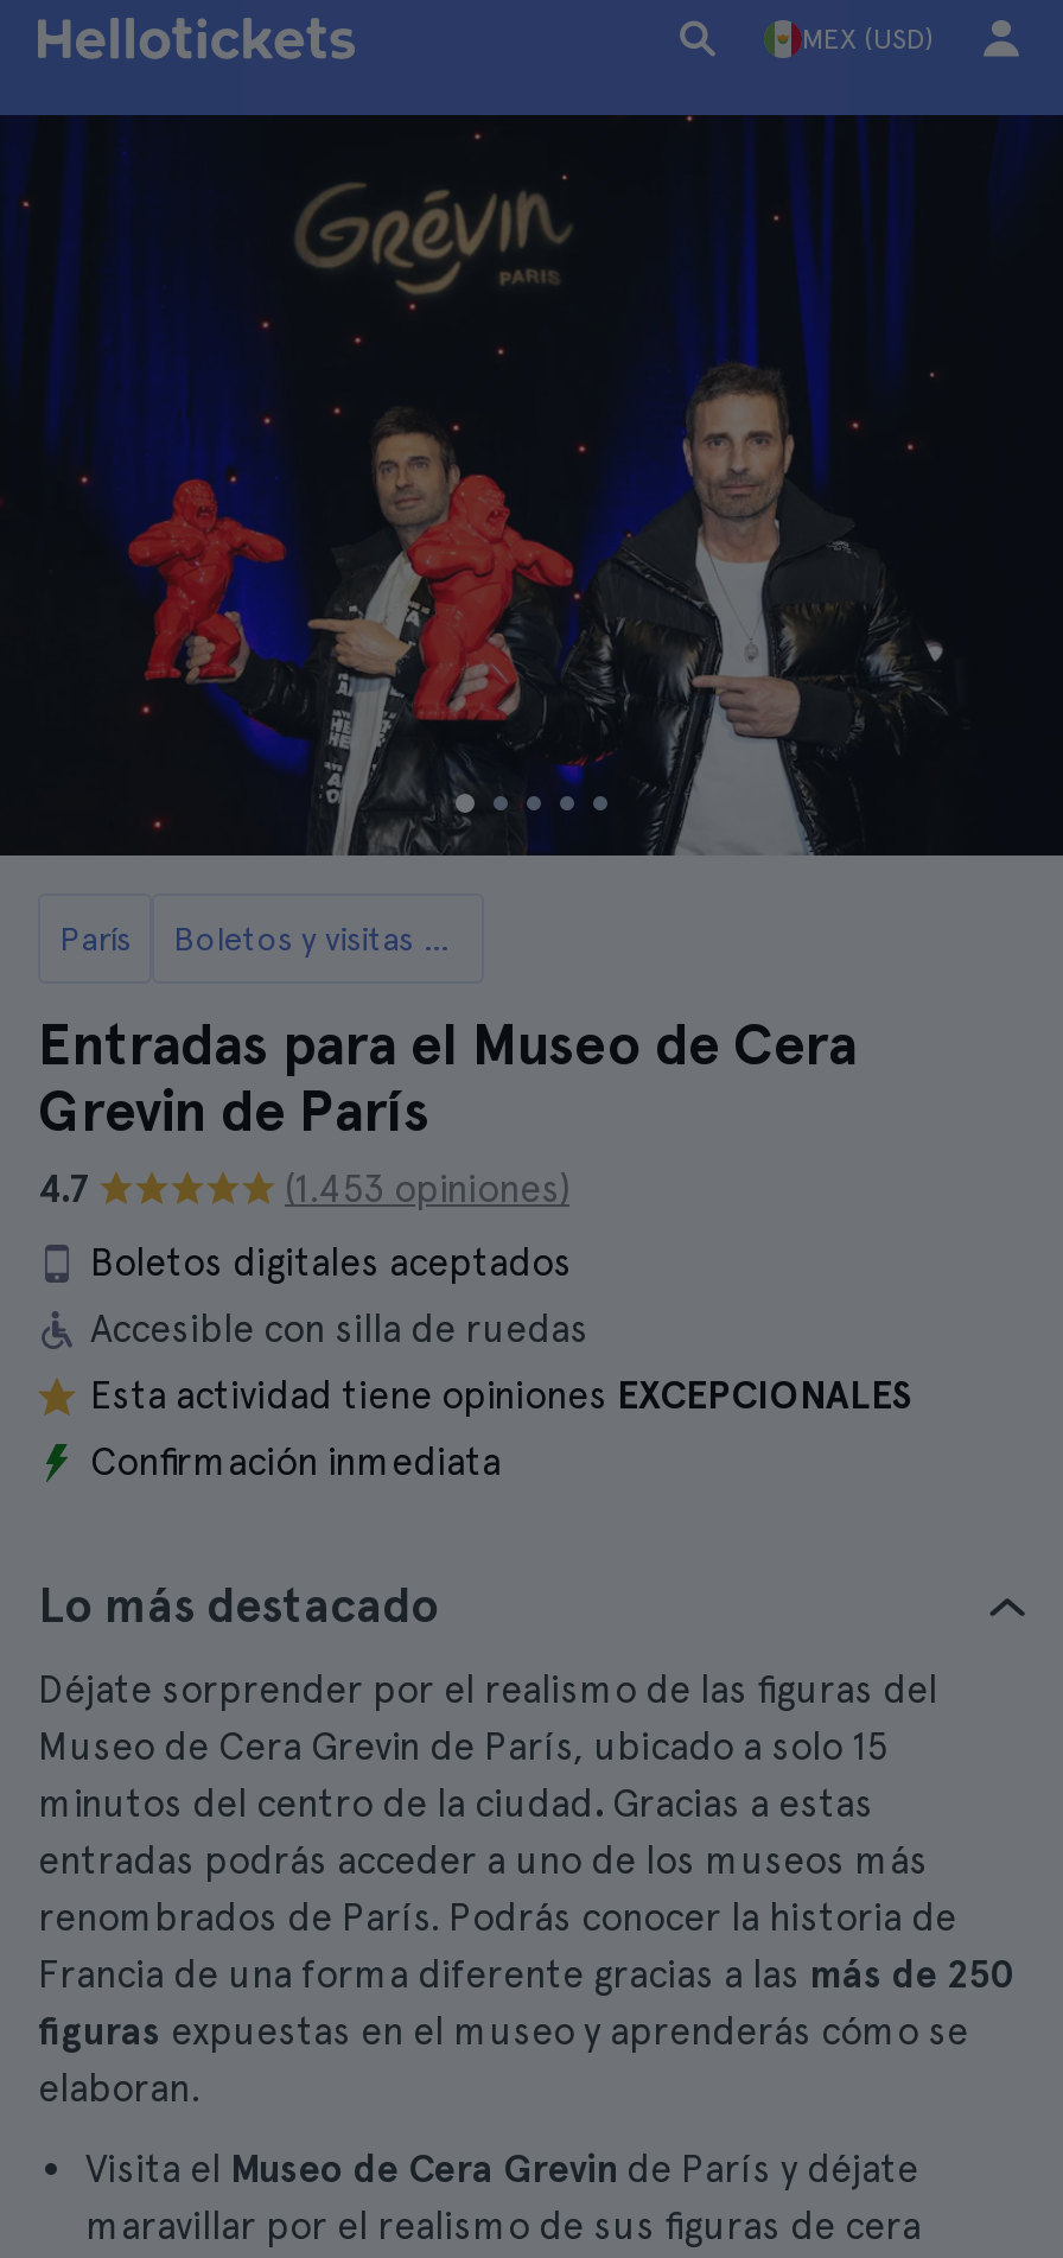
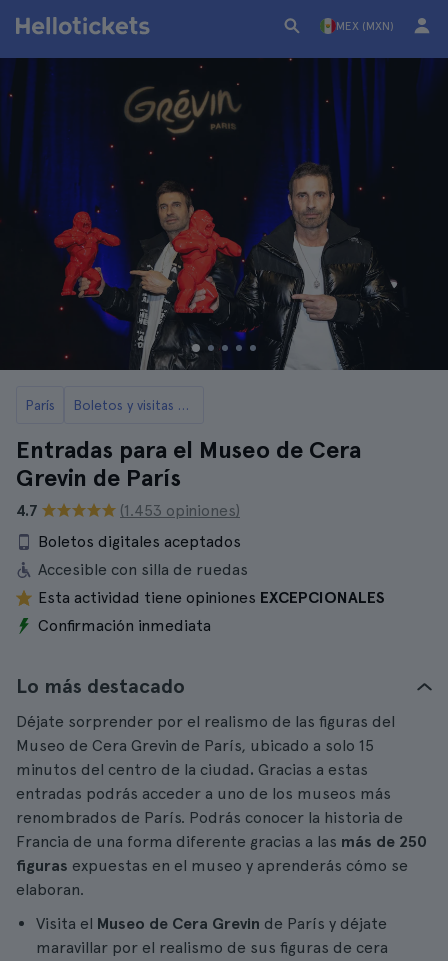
- MEX (USD)
+ MEX (MXN)
